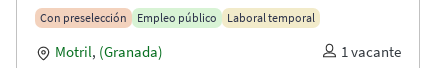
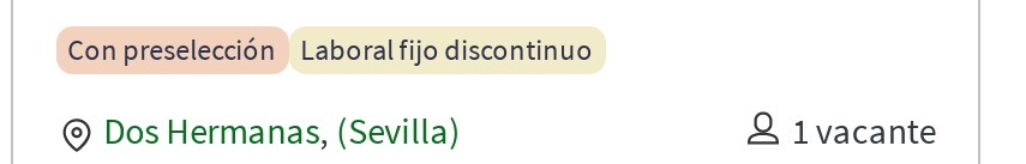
- Empleo público
- Laboral temporal
+ Laboral fijo discontinuo

- Motril, (Granada)
+ Dos Hermanas, (Sevilla)
